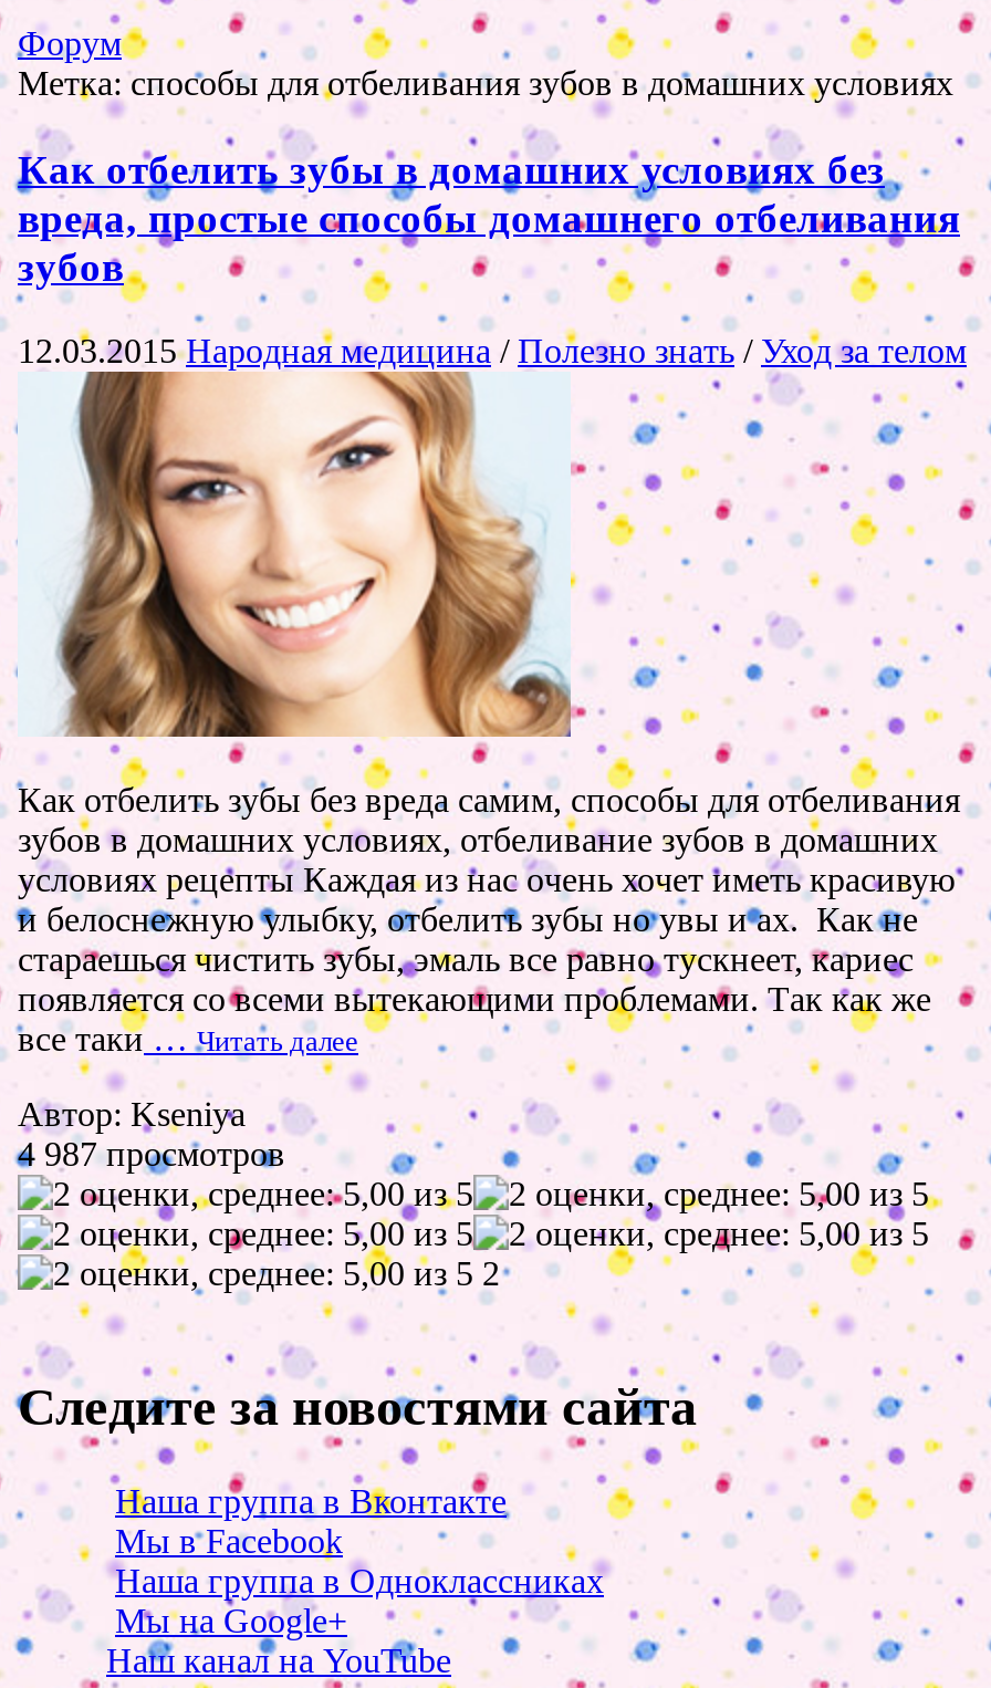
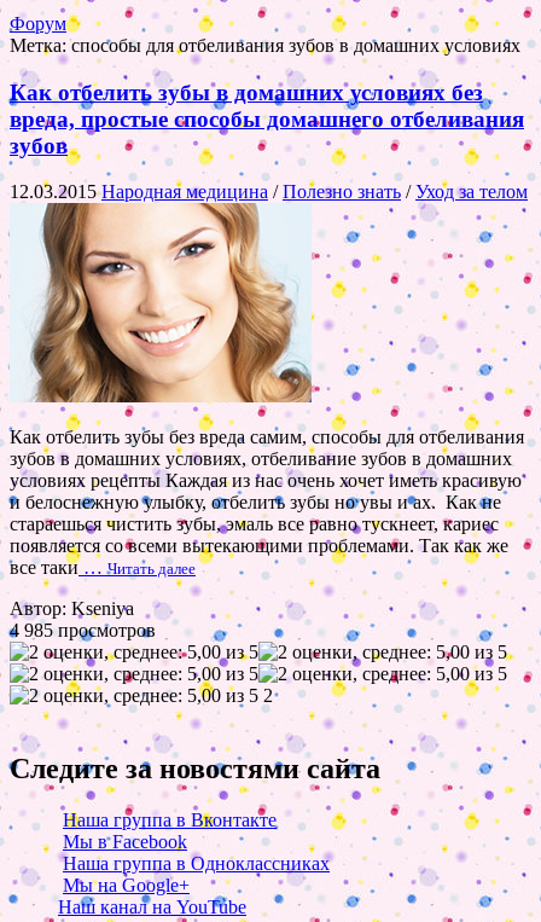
- 4 987 просмотров
+ 4 985 просмотров
